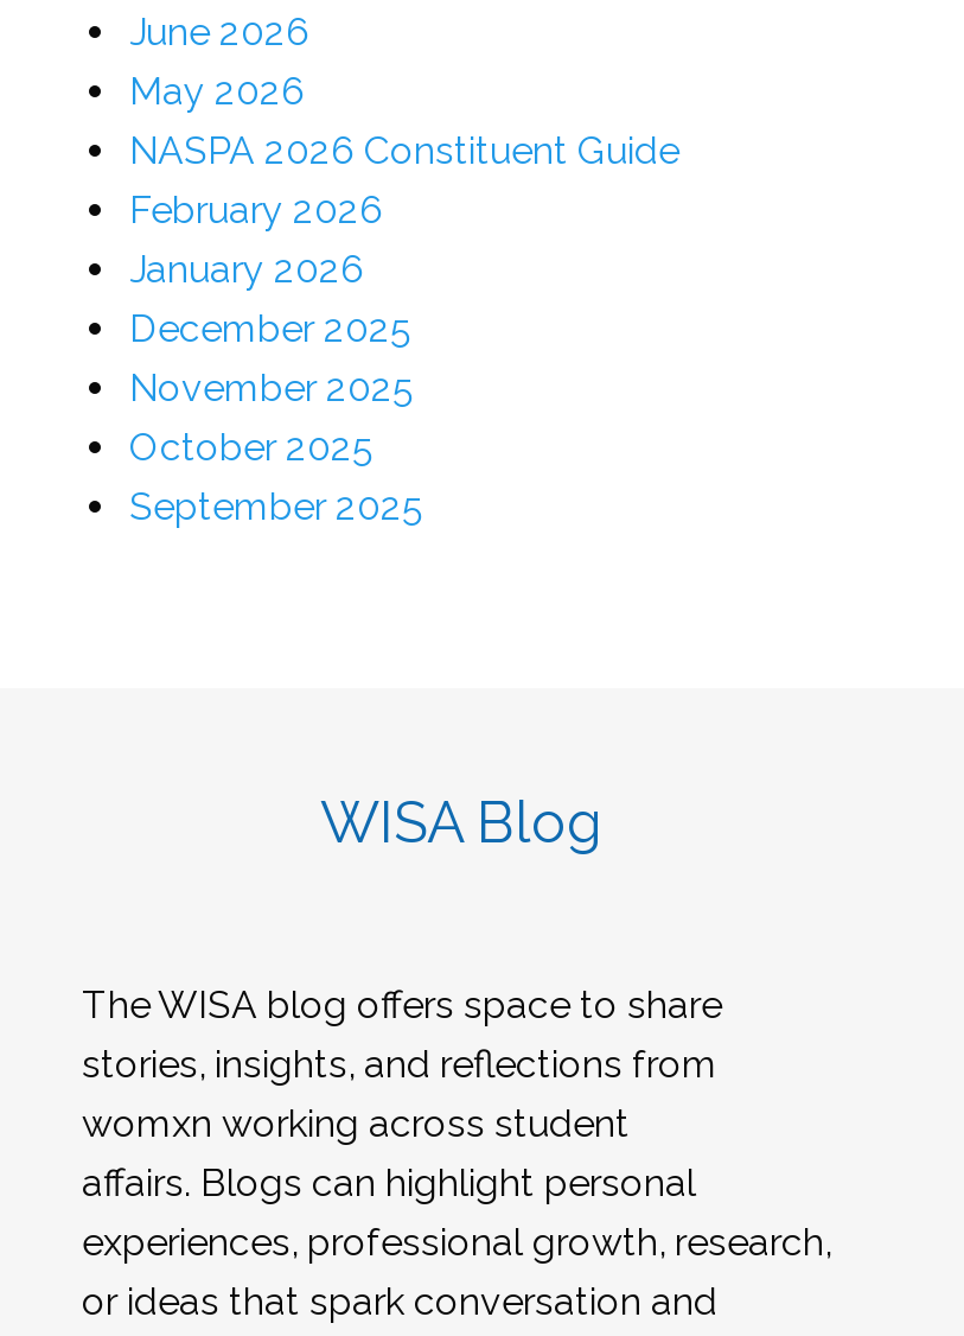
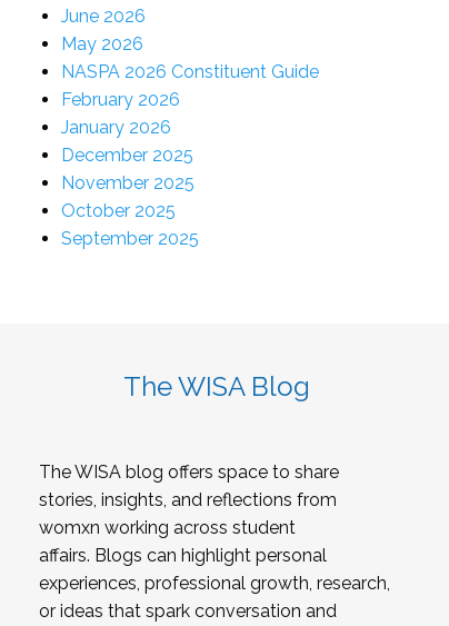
- WISA Blog
+ The WISA Blog
